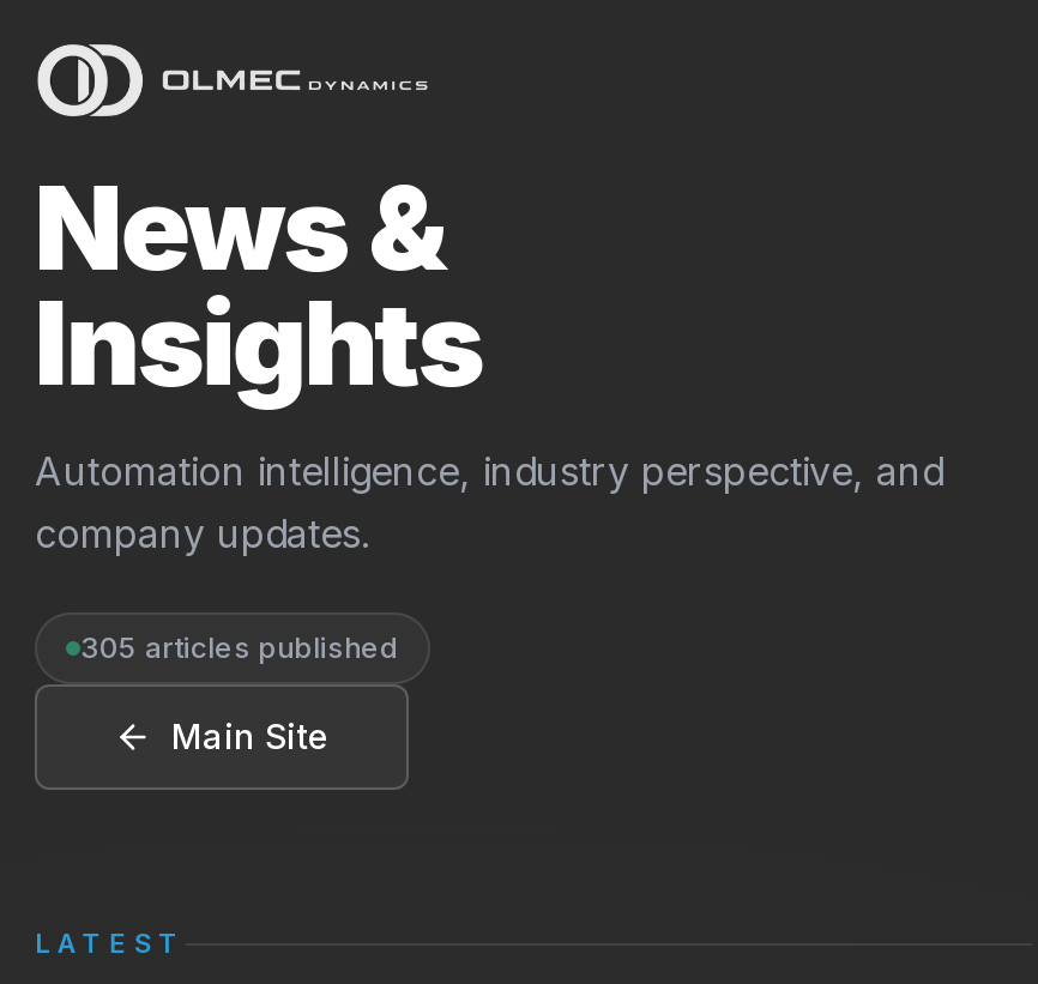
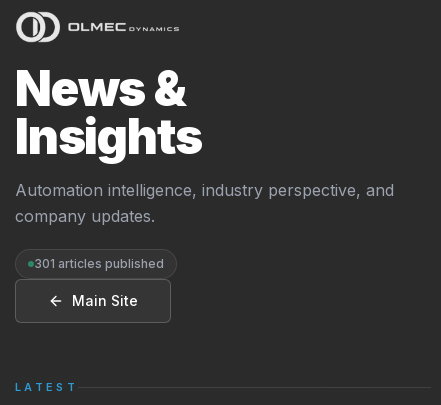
- 305 articles published
+ 301 articles published
